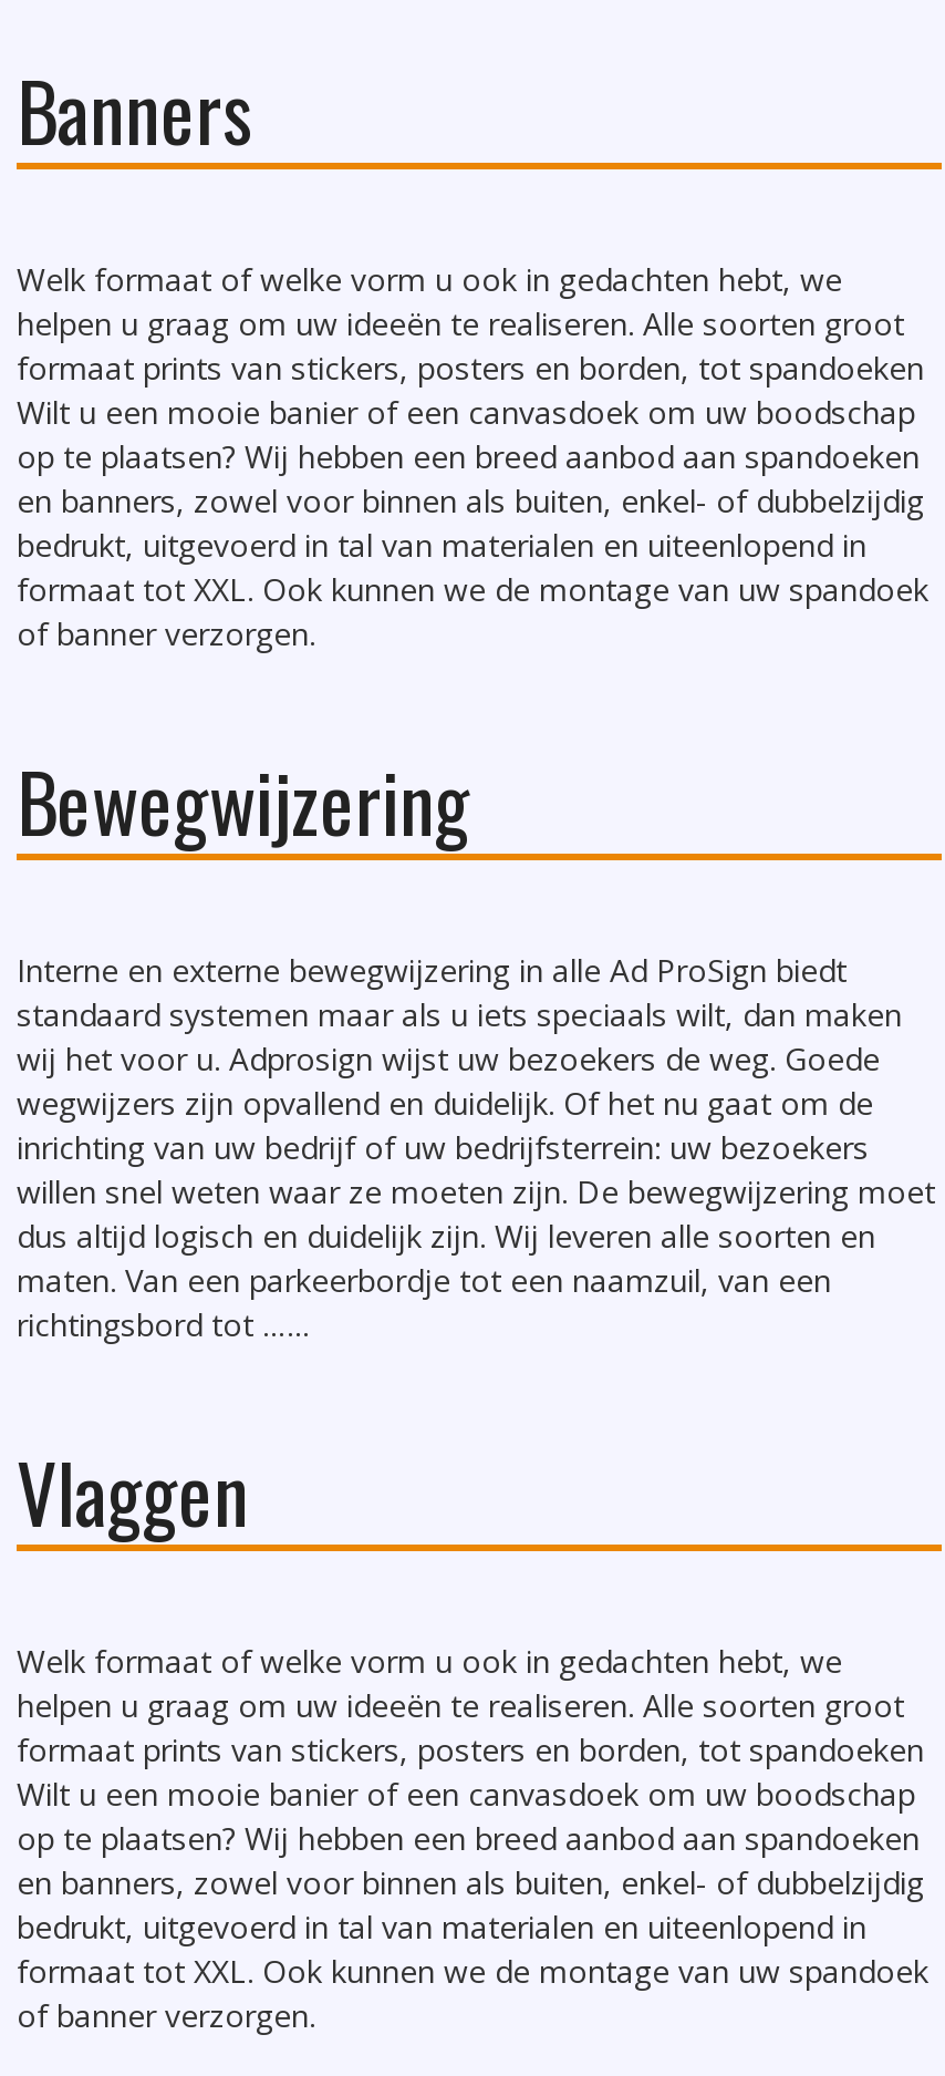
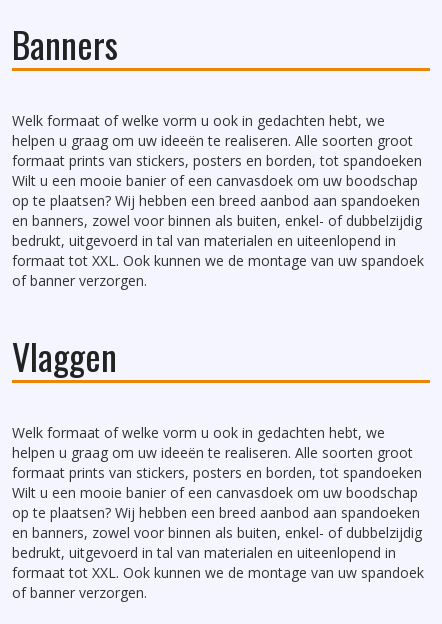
- Bewegwijzering
- Interne en externe bewegwijzering in alle Ad ProSign biedt
- standaard systemen maar als u iets speciaals wilt, dan maken
- wij het voor u. Adprosign wijst uw bezoekers de weg. Goede
- wegwijzers zijn opvallend en duidelijk. Of het nu gaat om de
- inrichting van uw bedrijf of uw bedrijfsterrein: uw bezoekers
- willen snel weten waar ze moeten zijn. De bewegwijzering moet
- dus altijd logisch en duidelijk zijn. Wij leveren alle soorten en
- maten. Van een parkeerbordje tot een naamzuil, van een
- richtingsbord tot ……
